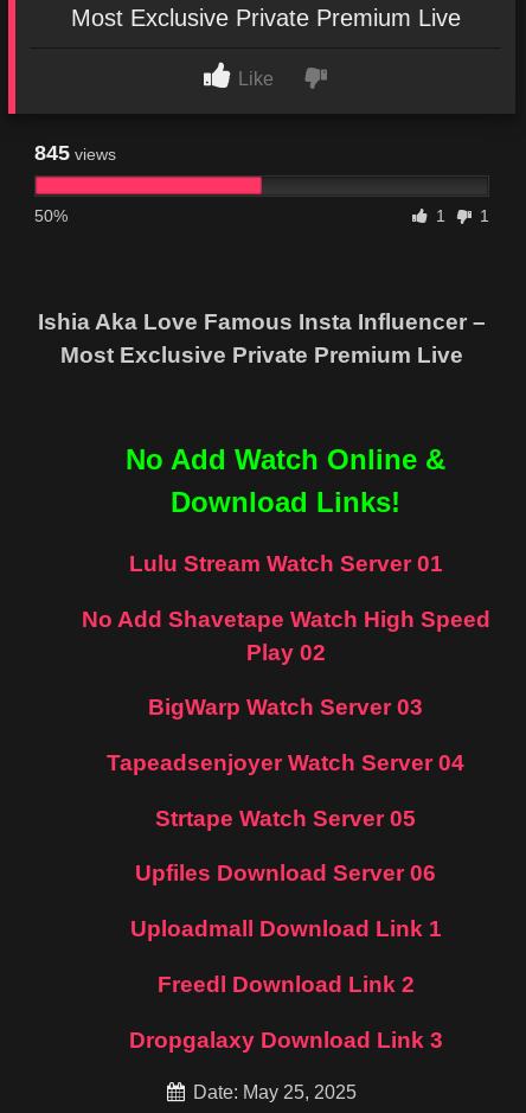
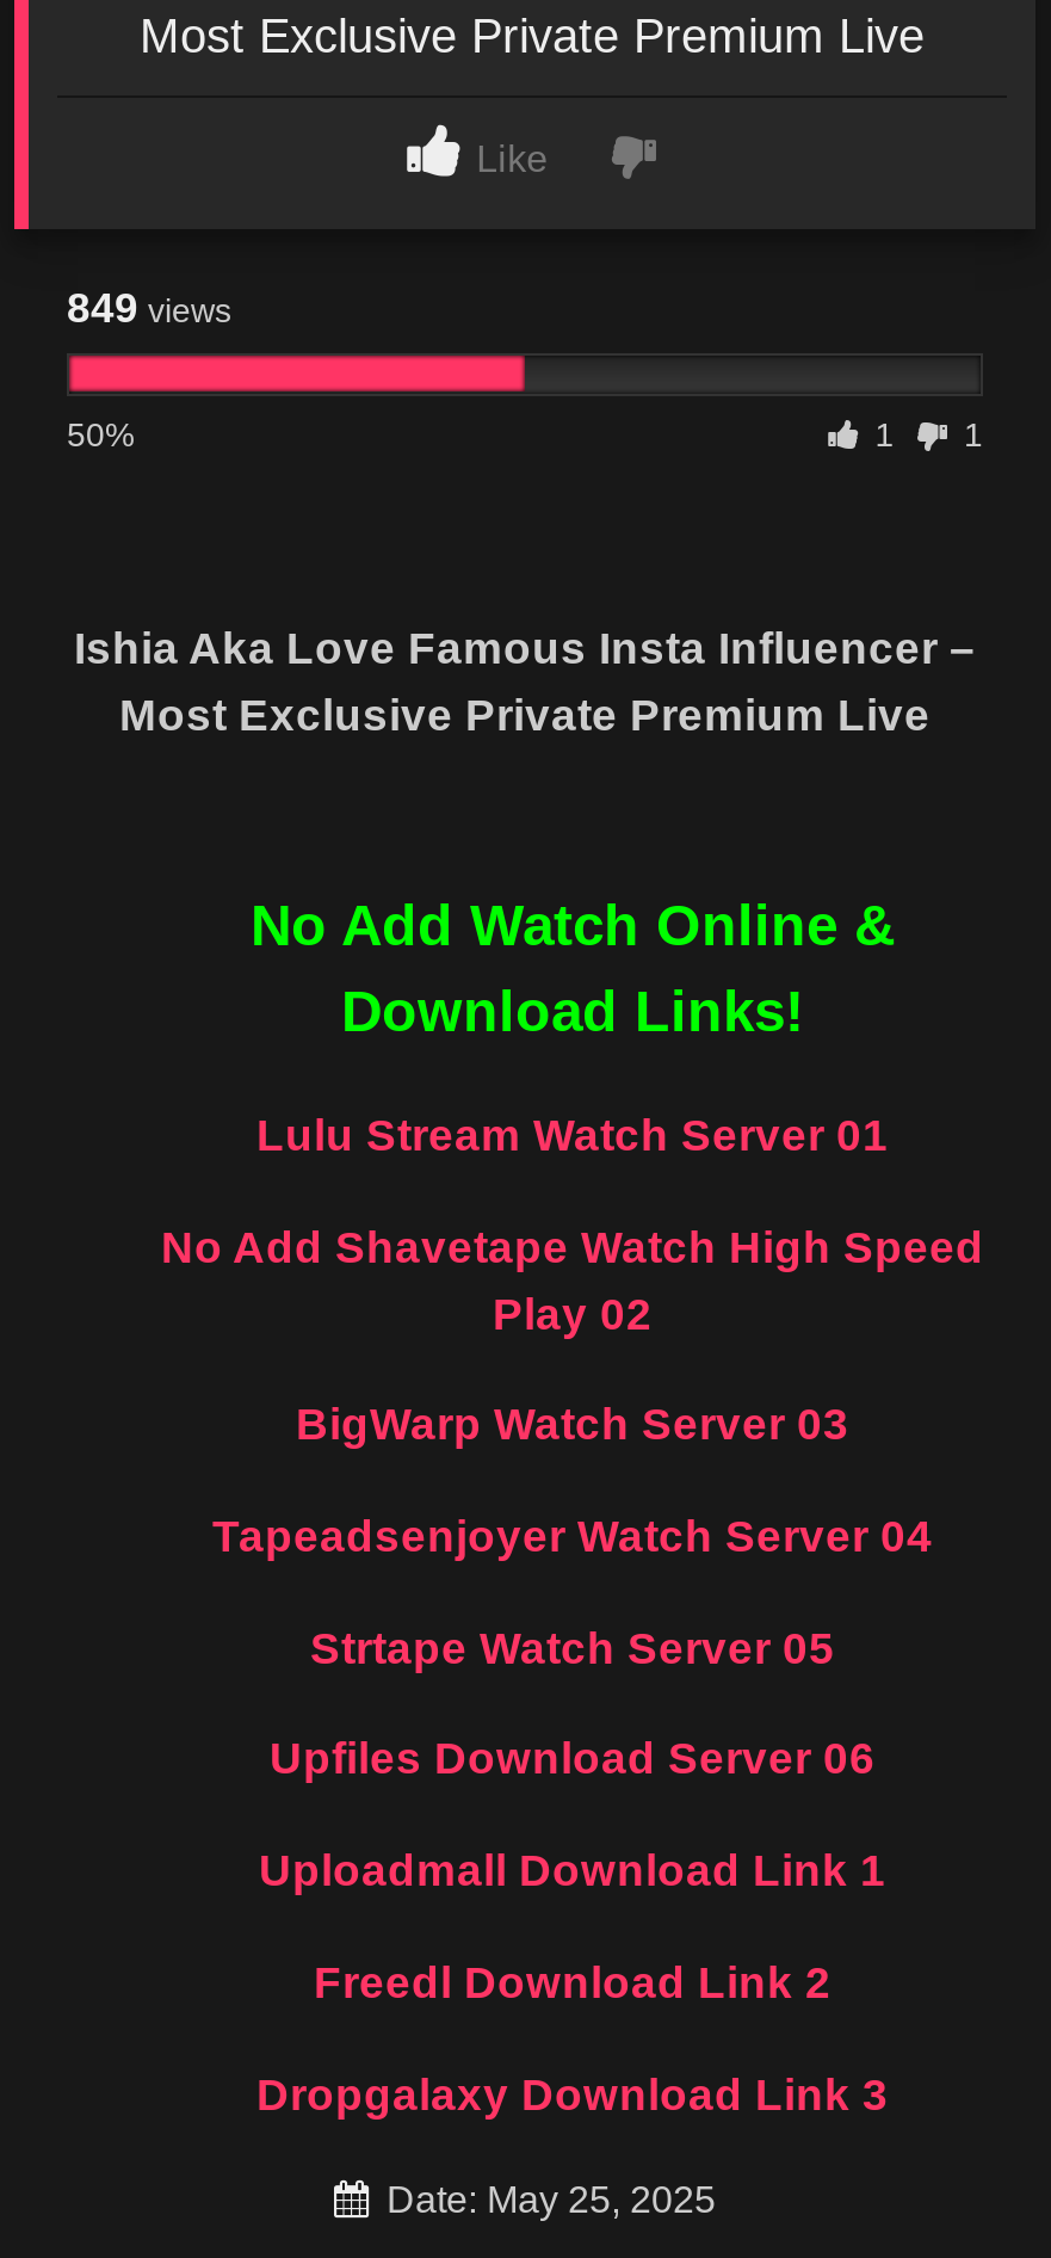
- 845 views
+ 849 views
